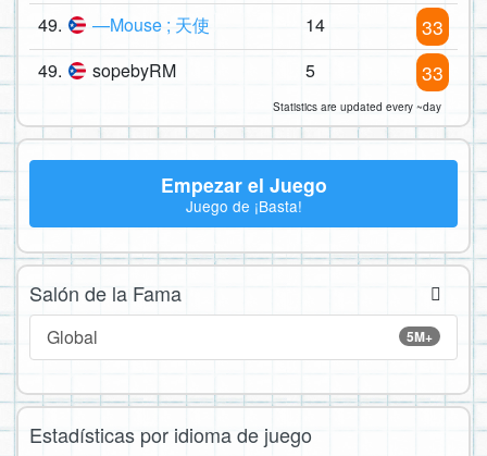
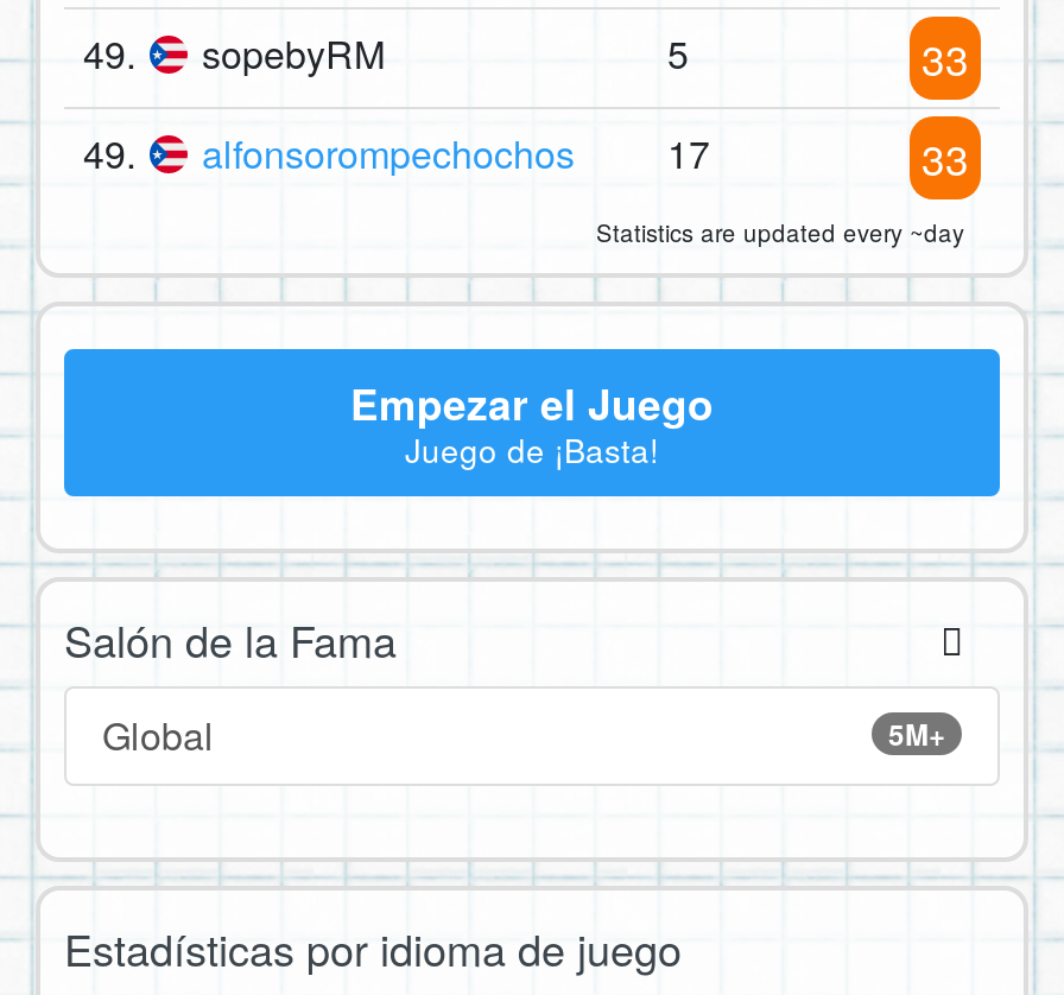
- —Mouse ; 天使
- 14
+ sopebyRM
+ 5

- sopebyRM
- 5
+ alfonsorompechochos
+ 17
